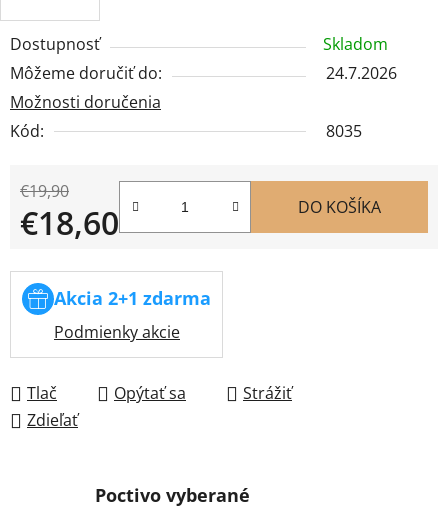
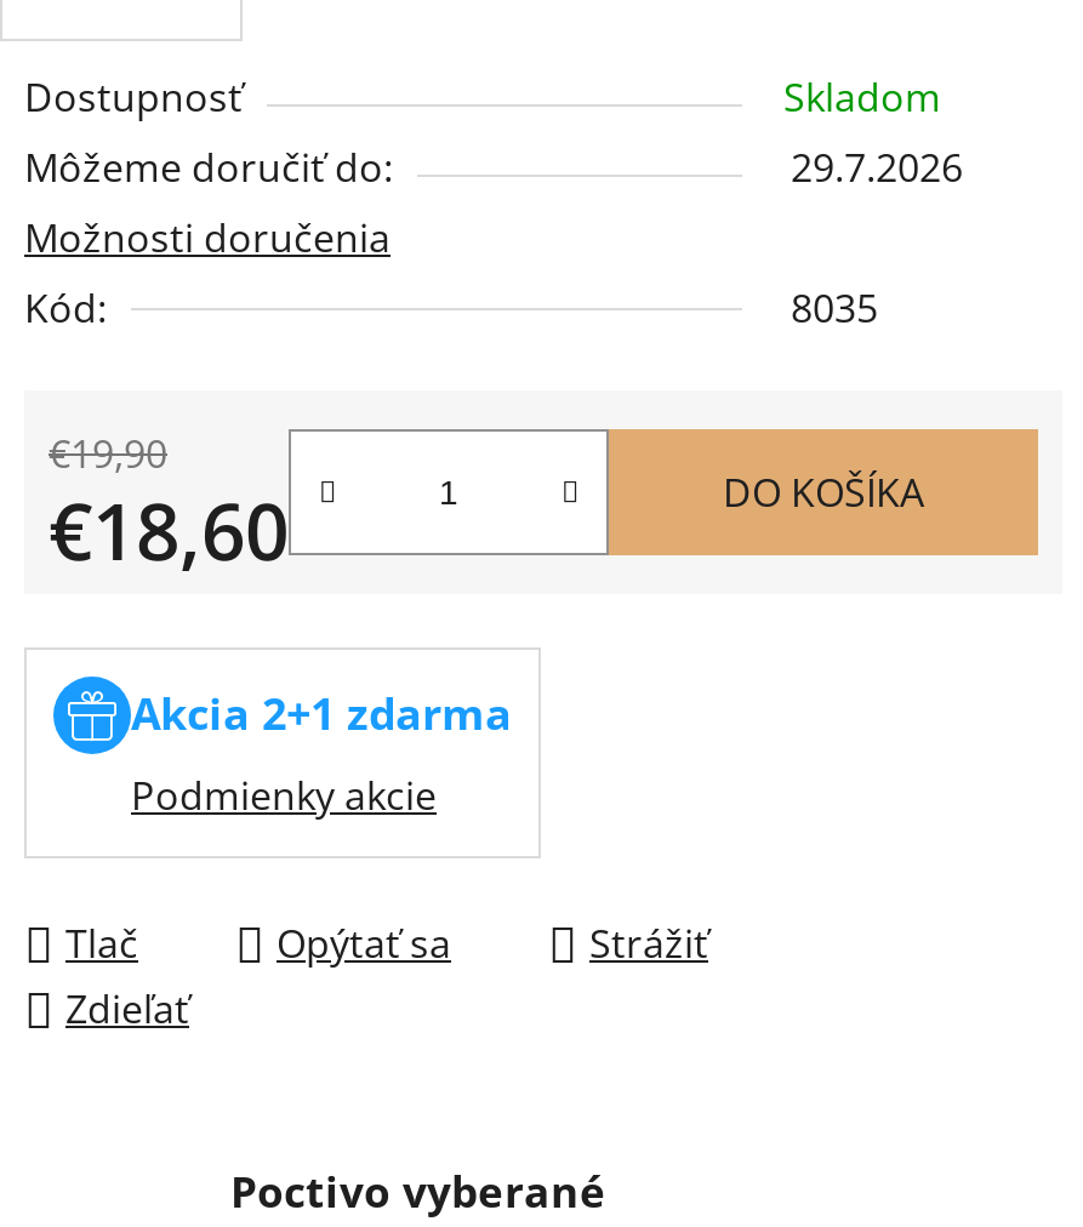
- 24.7.2026
+ 29.7.2026
